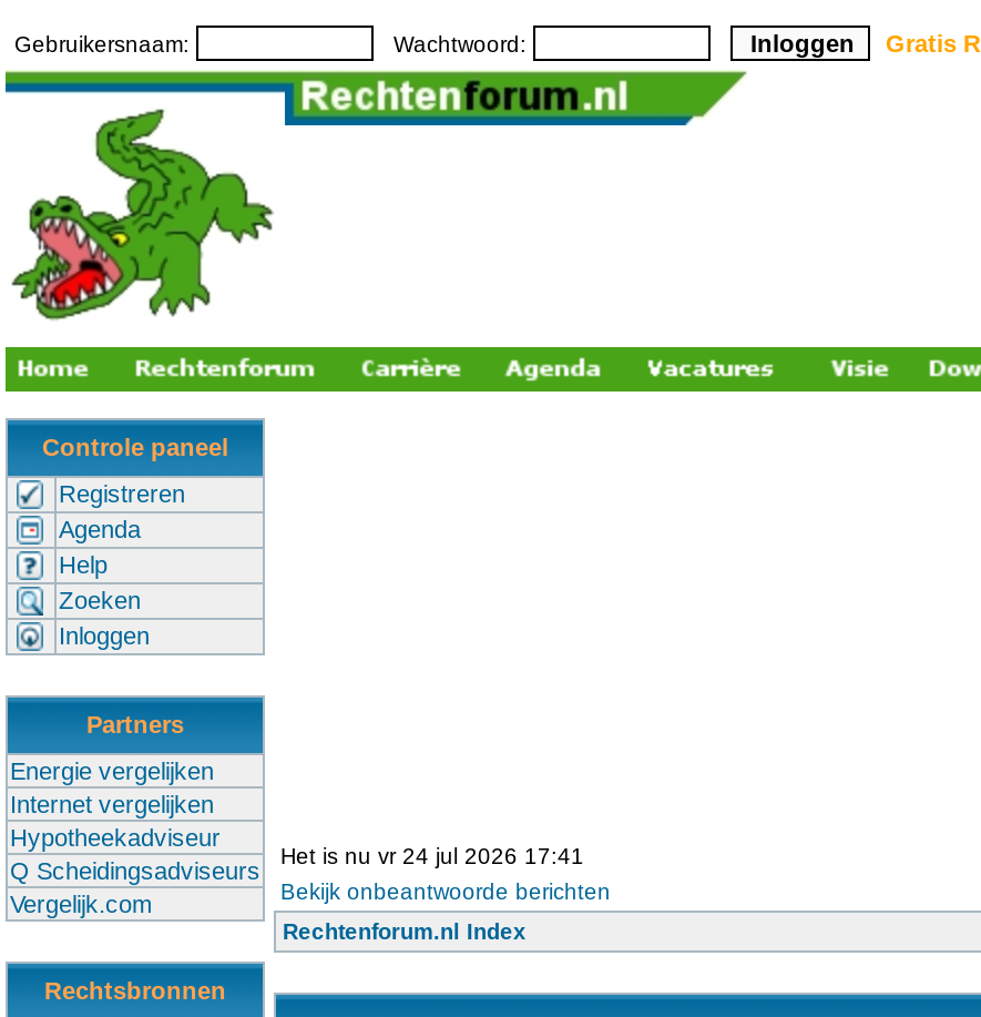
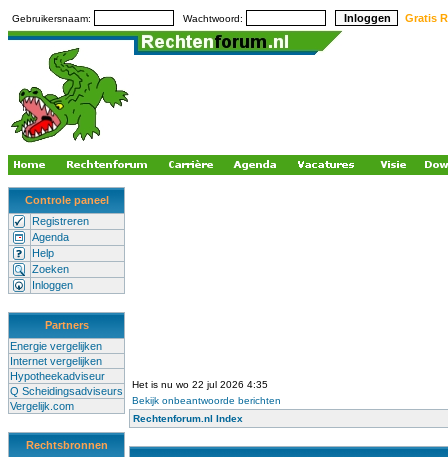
- Het is nu vr 24 jul 2026 17:41
+ Het is nu wo 22 jul 2026 4:35
